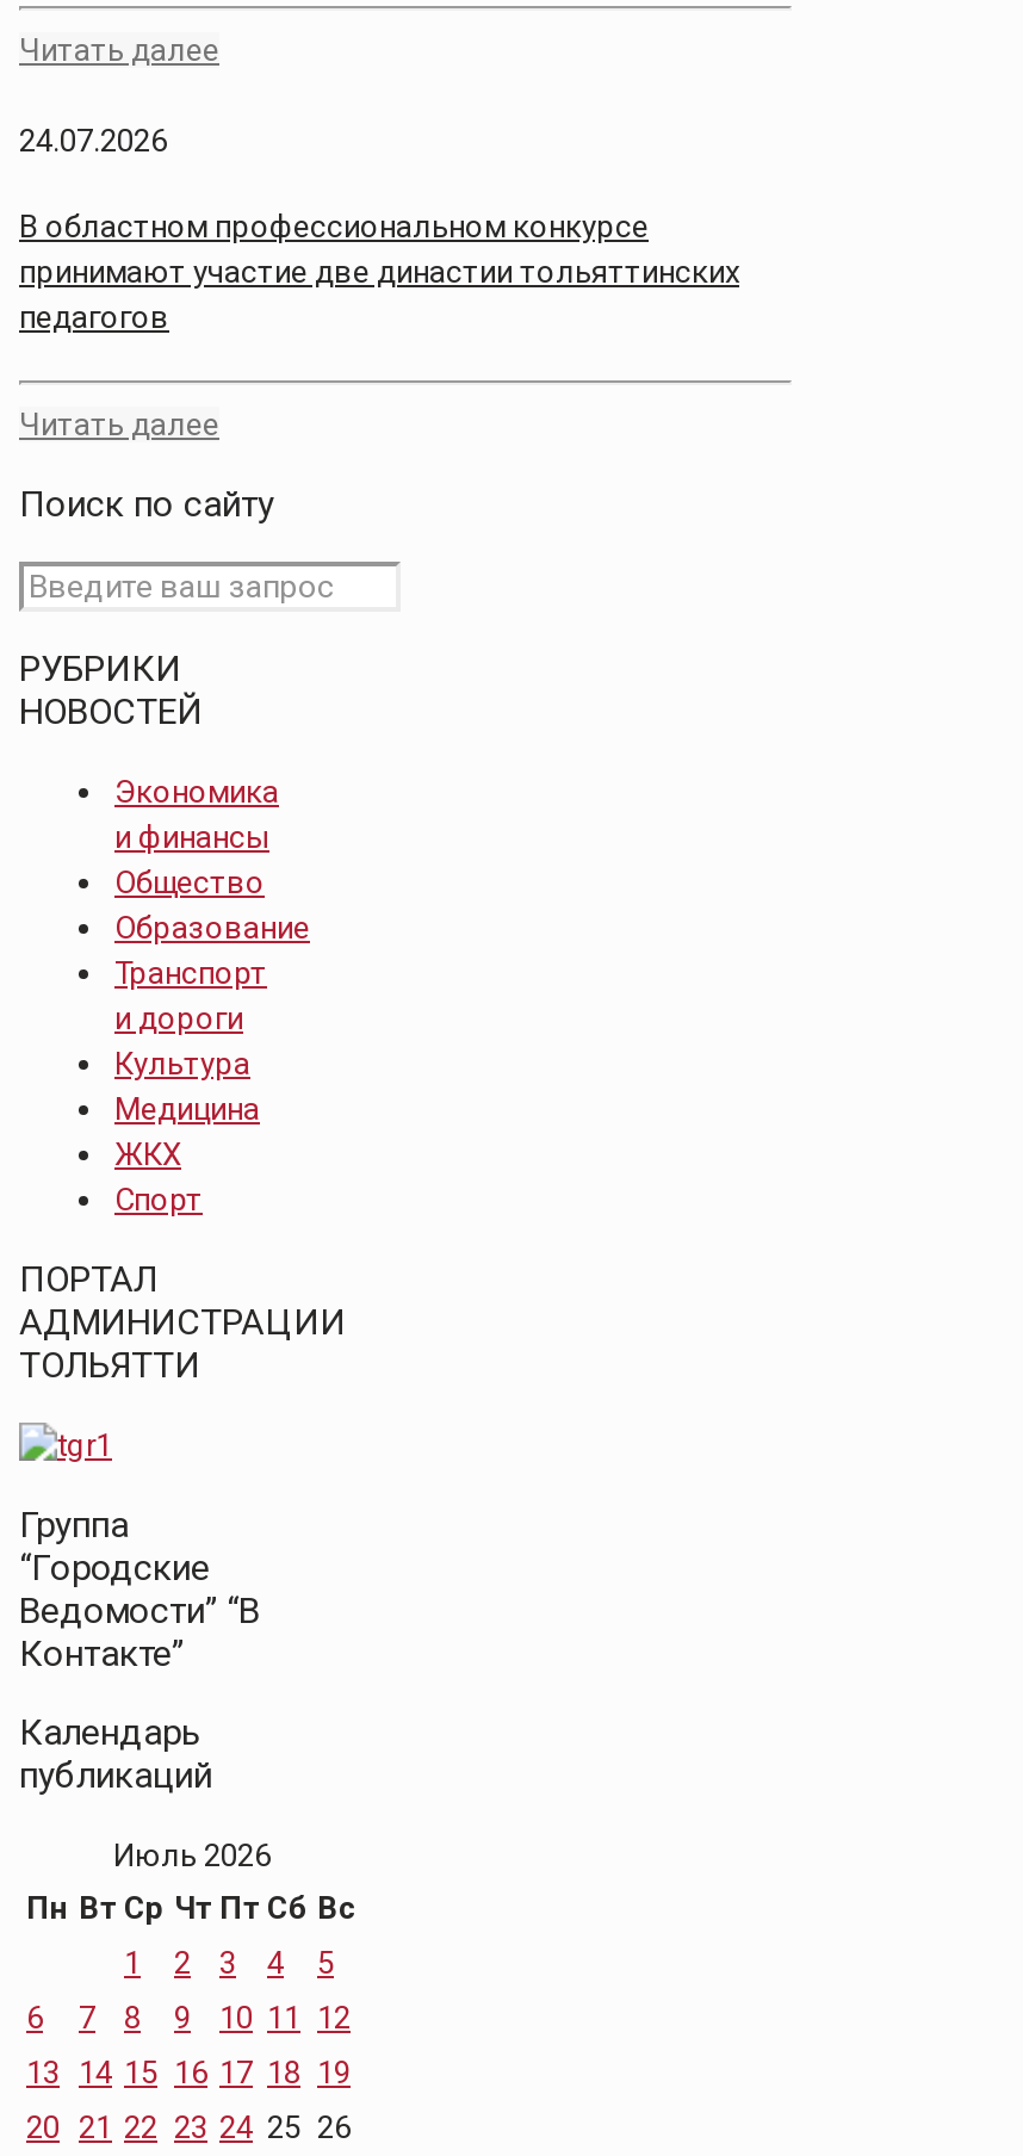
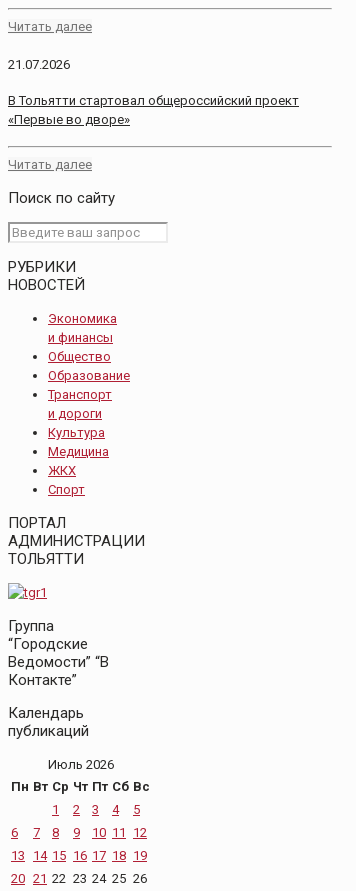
- 24.07.2026
+ 21.07.2026

- В областном профессиональном конкурсе
- принимают участие две династии тольяттинских
- педагогов
+ В Тольятти стартовал общероссийский проект
+ «Первые во дворе»
